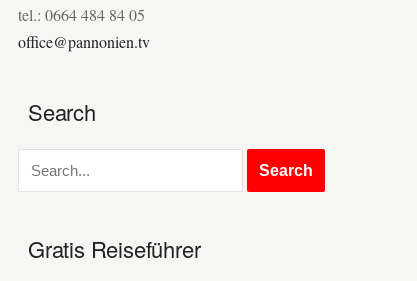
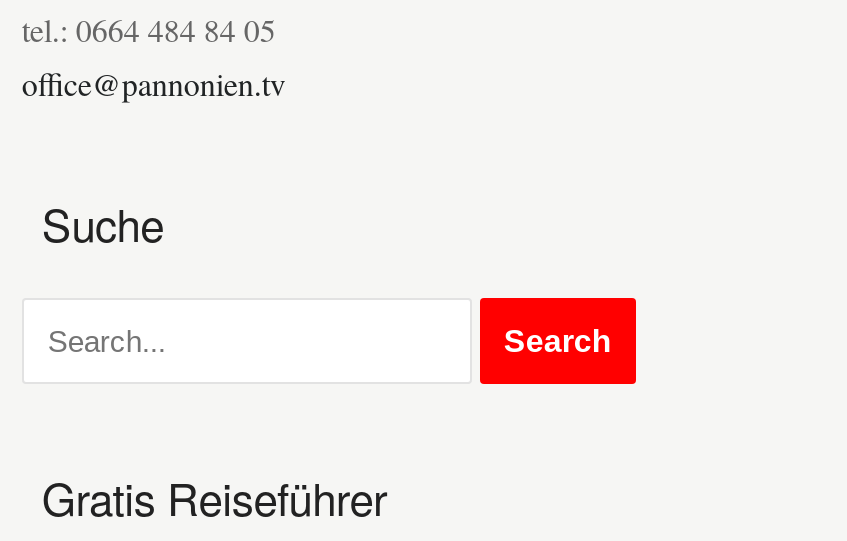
- Search
+ Suche
